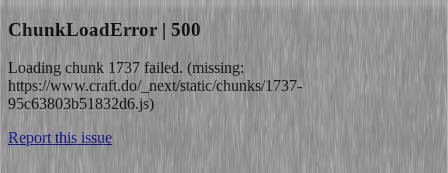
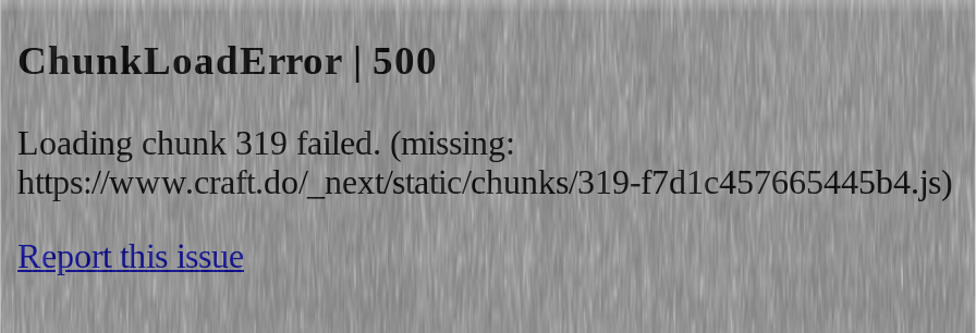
- Loading chunk 1737 failed. (missing:
- https://www.craft.do/_next/static/chunks/1737-
- 95c63803b51832d6.js)
+ Loading chunk 319 failed. (missing:
+ https://www.craft.do/_next/static/chunks/319-f7d1c457665445b4.js)
